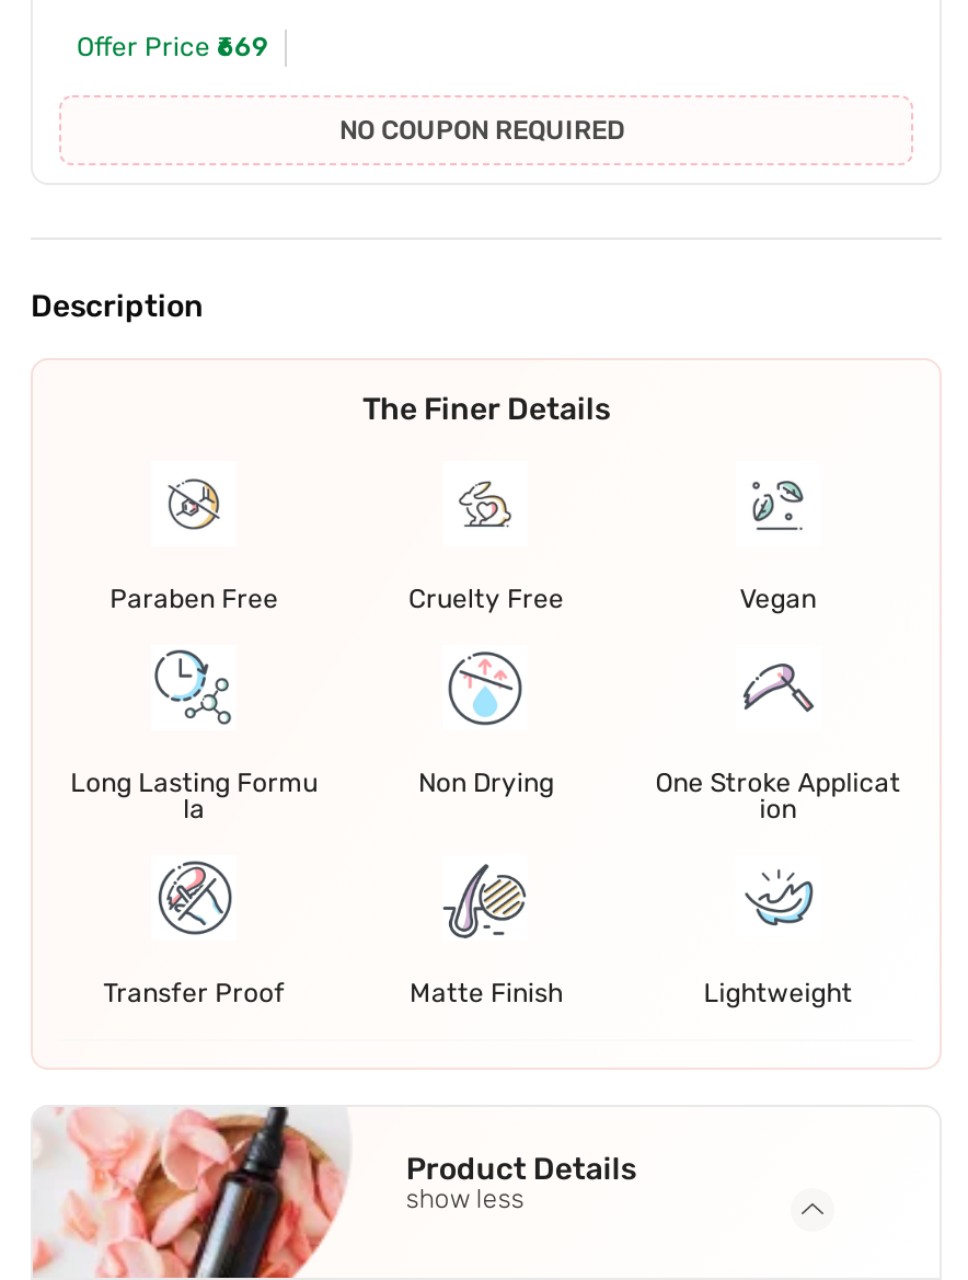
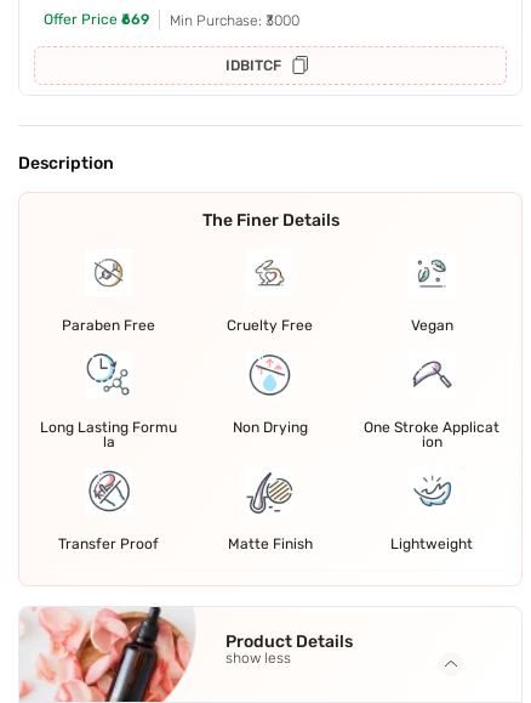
- NO COUPON REQUIRED
+ Min Purchase: ₹3000
+ IDBITCF
